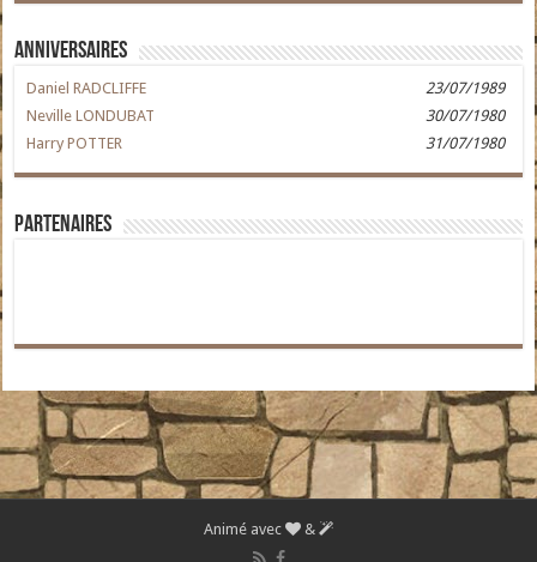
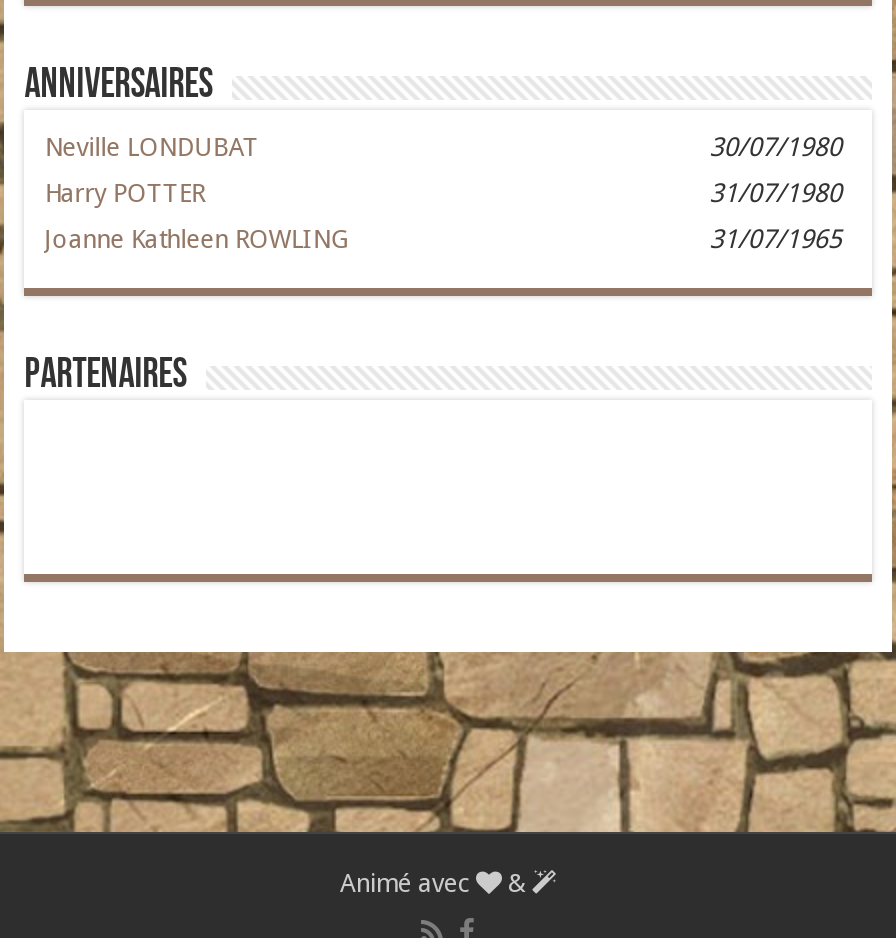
- Daniel RADCLIFFE
- 23/07/1989

moved up: Neville LONDUBAT | 30/07/1980 | Harry POTTER | 31/07/1980

+ Joanne Kathleen ROWLING
+ 31/07/1965
